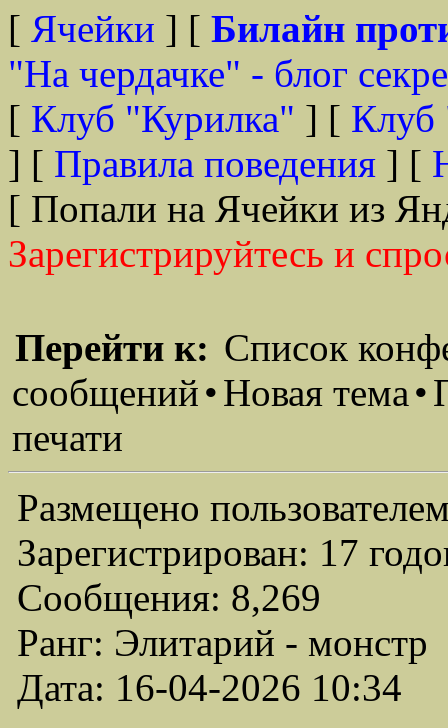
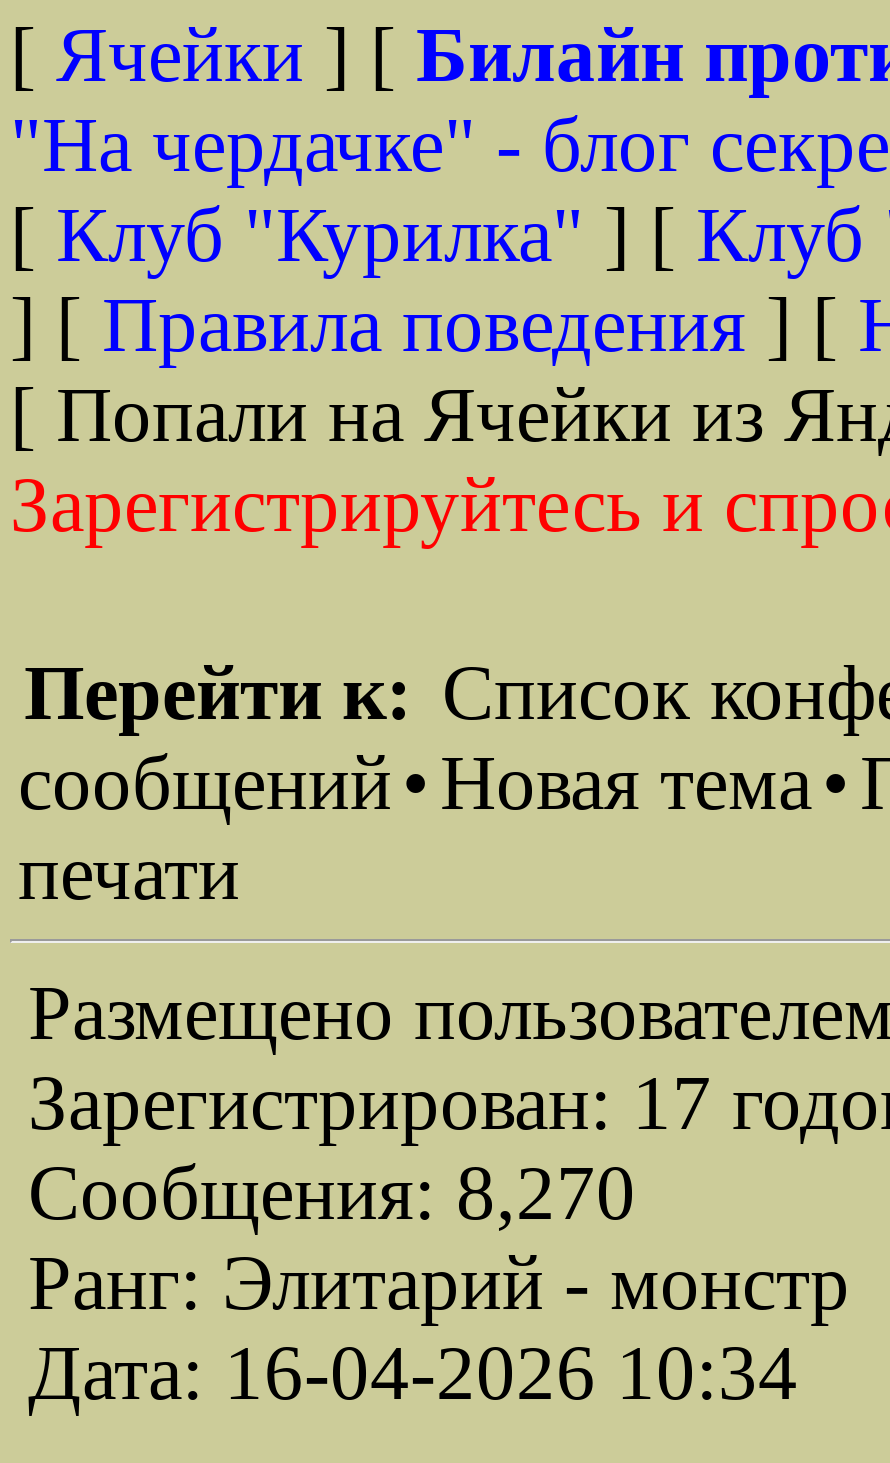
- Сообщения: 8,269
+ Сообщения: 8,270
